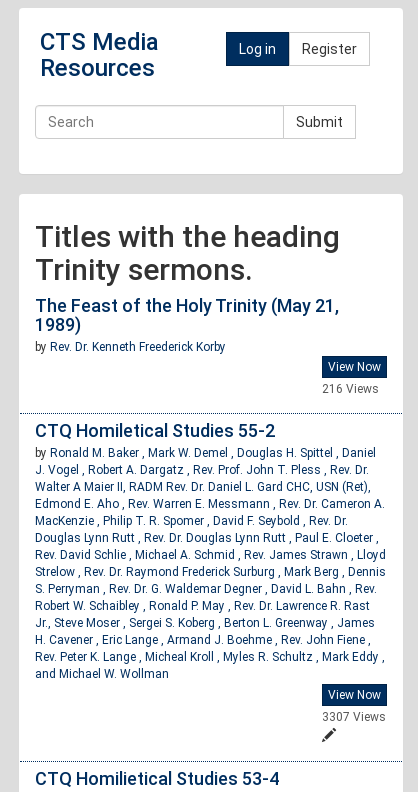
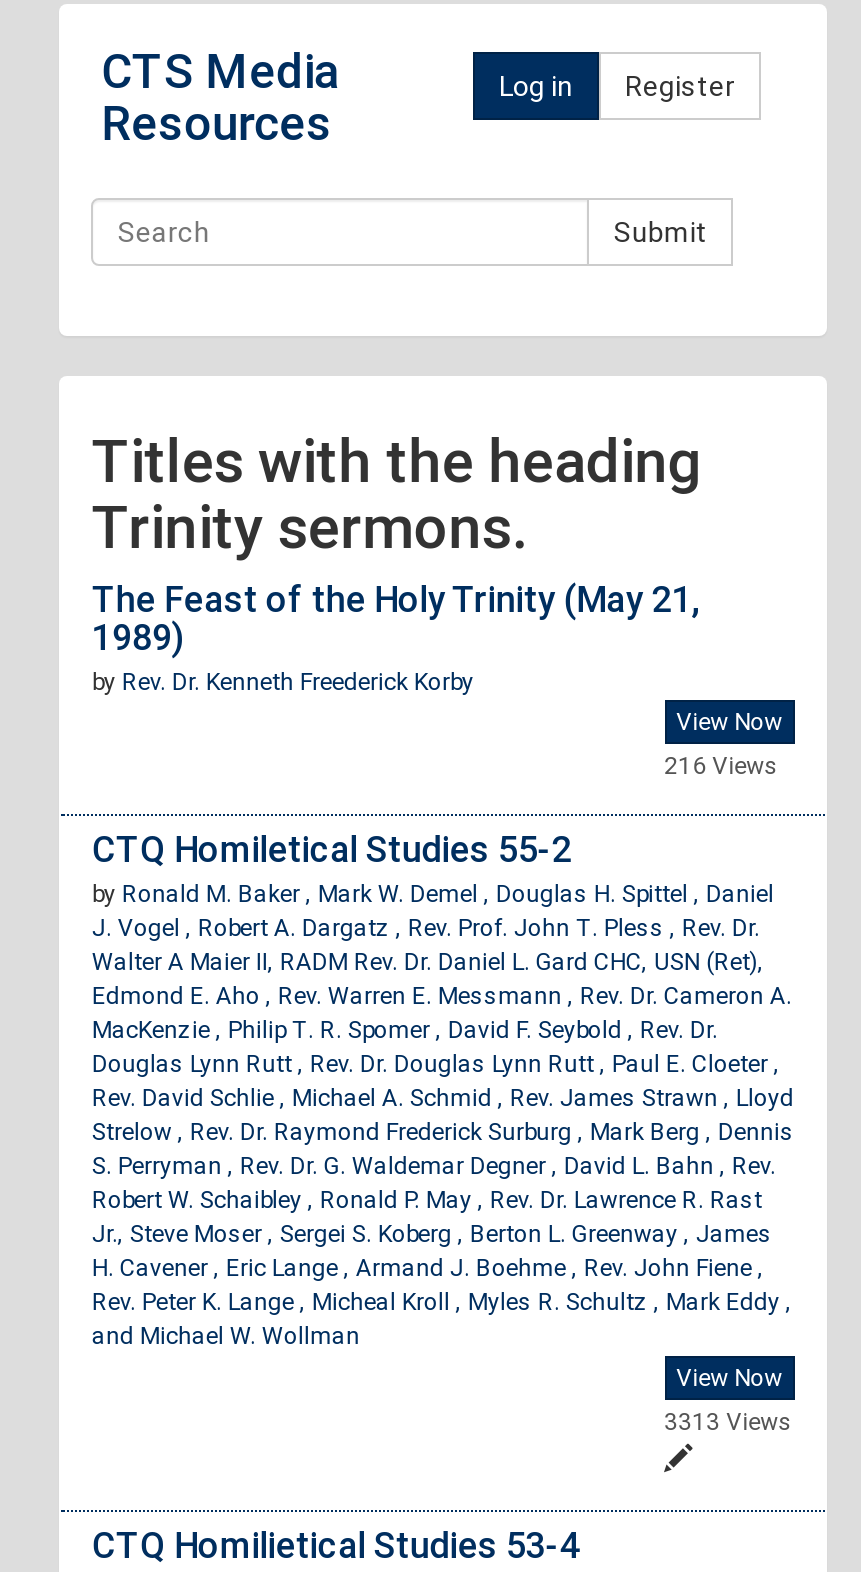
- 3307 Views
+ 3313 Views
